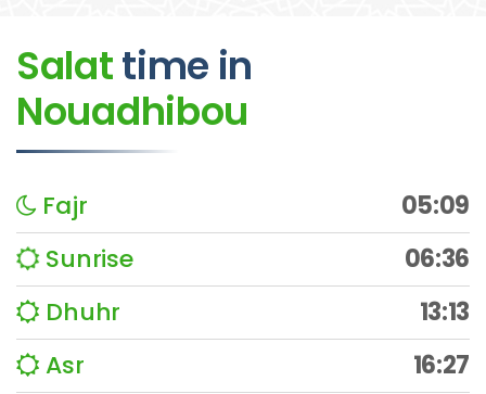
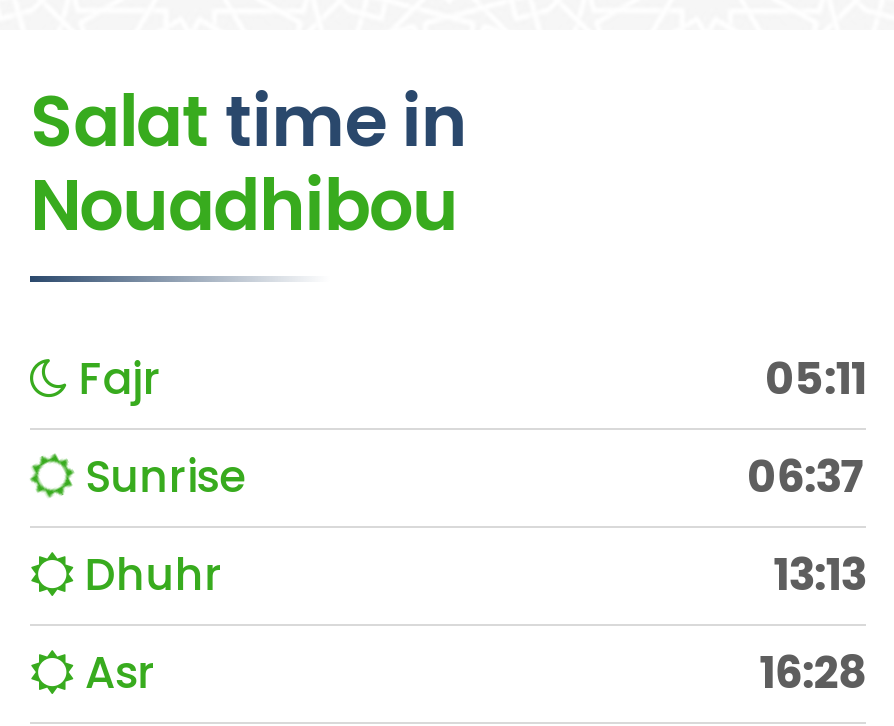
- 05:09
+ 05:11

- 06:36
+ 06:37

- 16:27
+ 16:28
